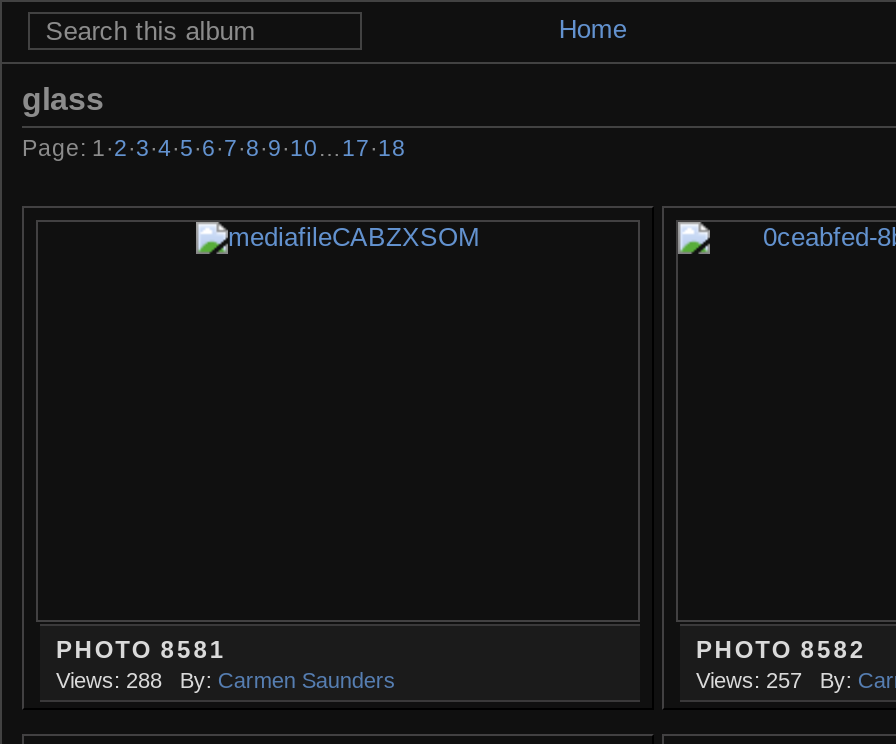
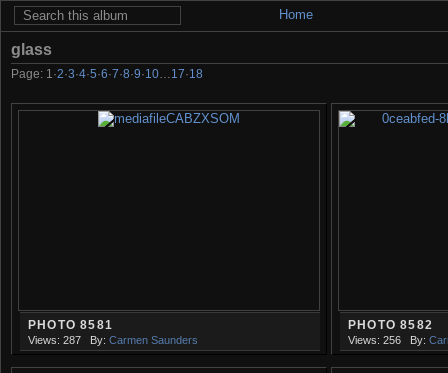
- Views: 288 By: Carmen Saunders
+ Views: 287 By: Carmen Saunders

- Views: 257
+ Views: 256
